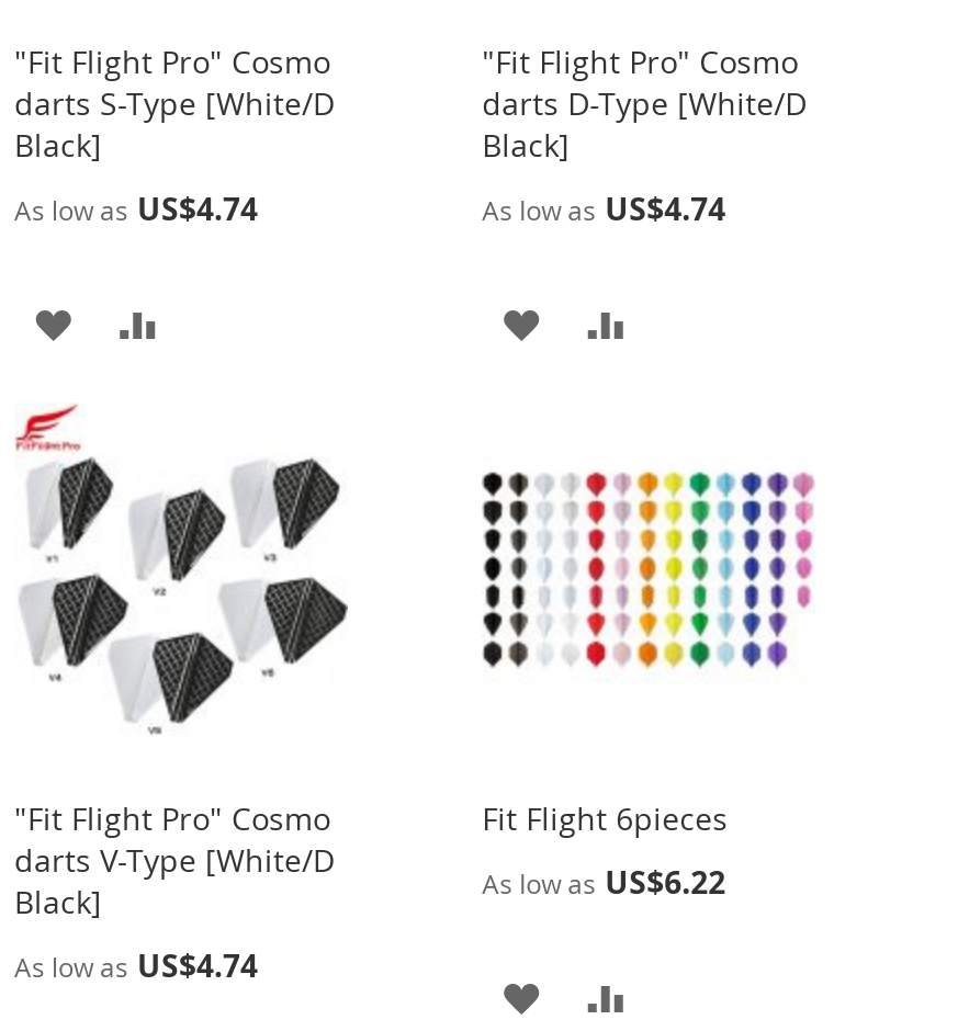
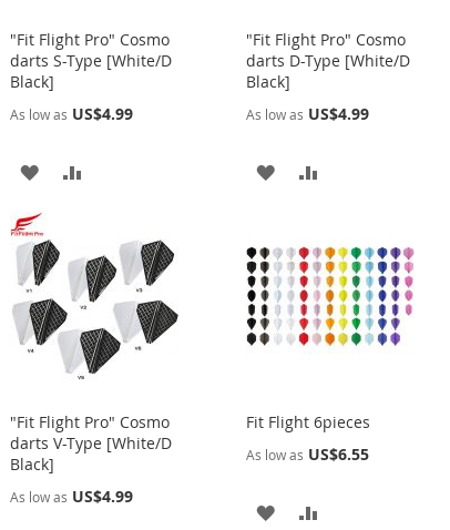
- As low as US$4.74
+ As low as US$4.99

- As low as US$4.74
+ As low as US$4.99

- As low as US$6.22
+ As low as US$6.55

- As low as US$4.74
+ As low as US$4.99
